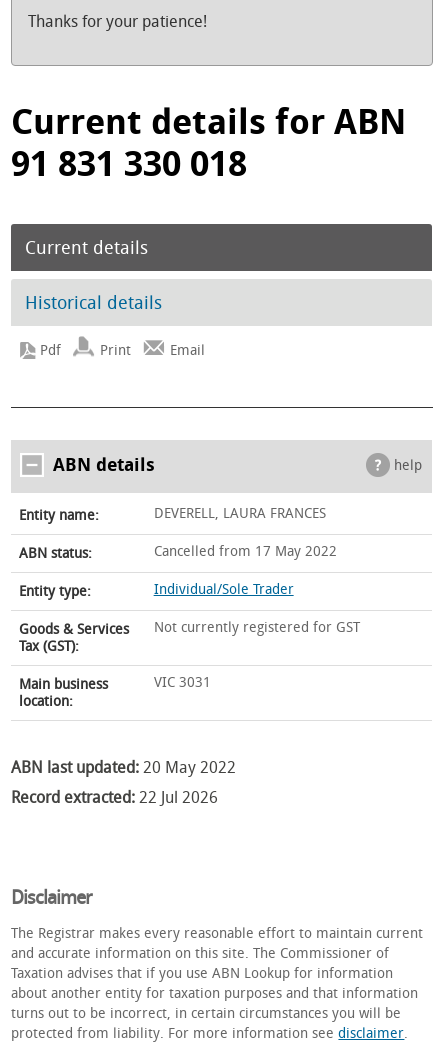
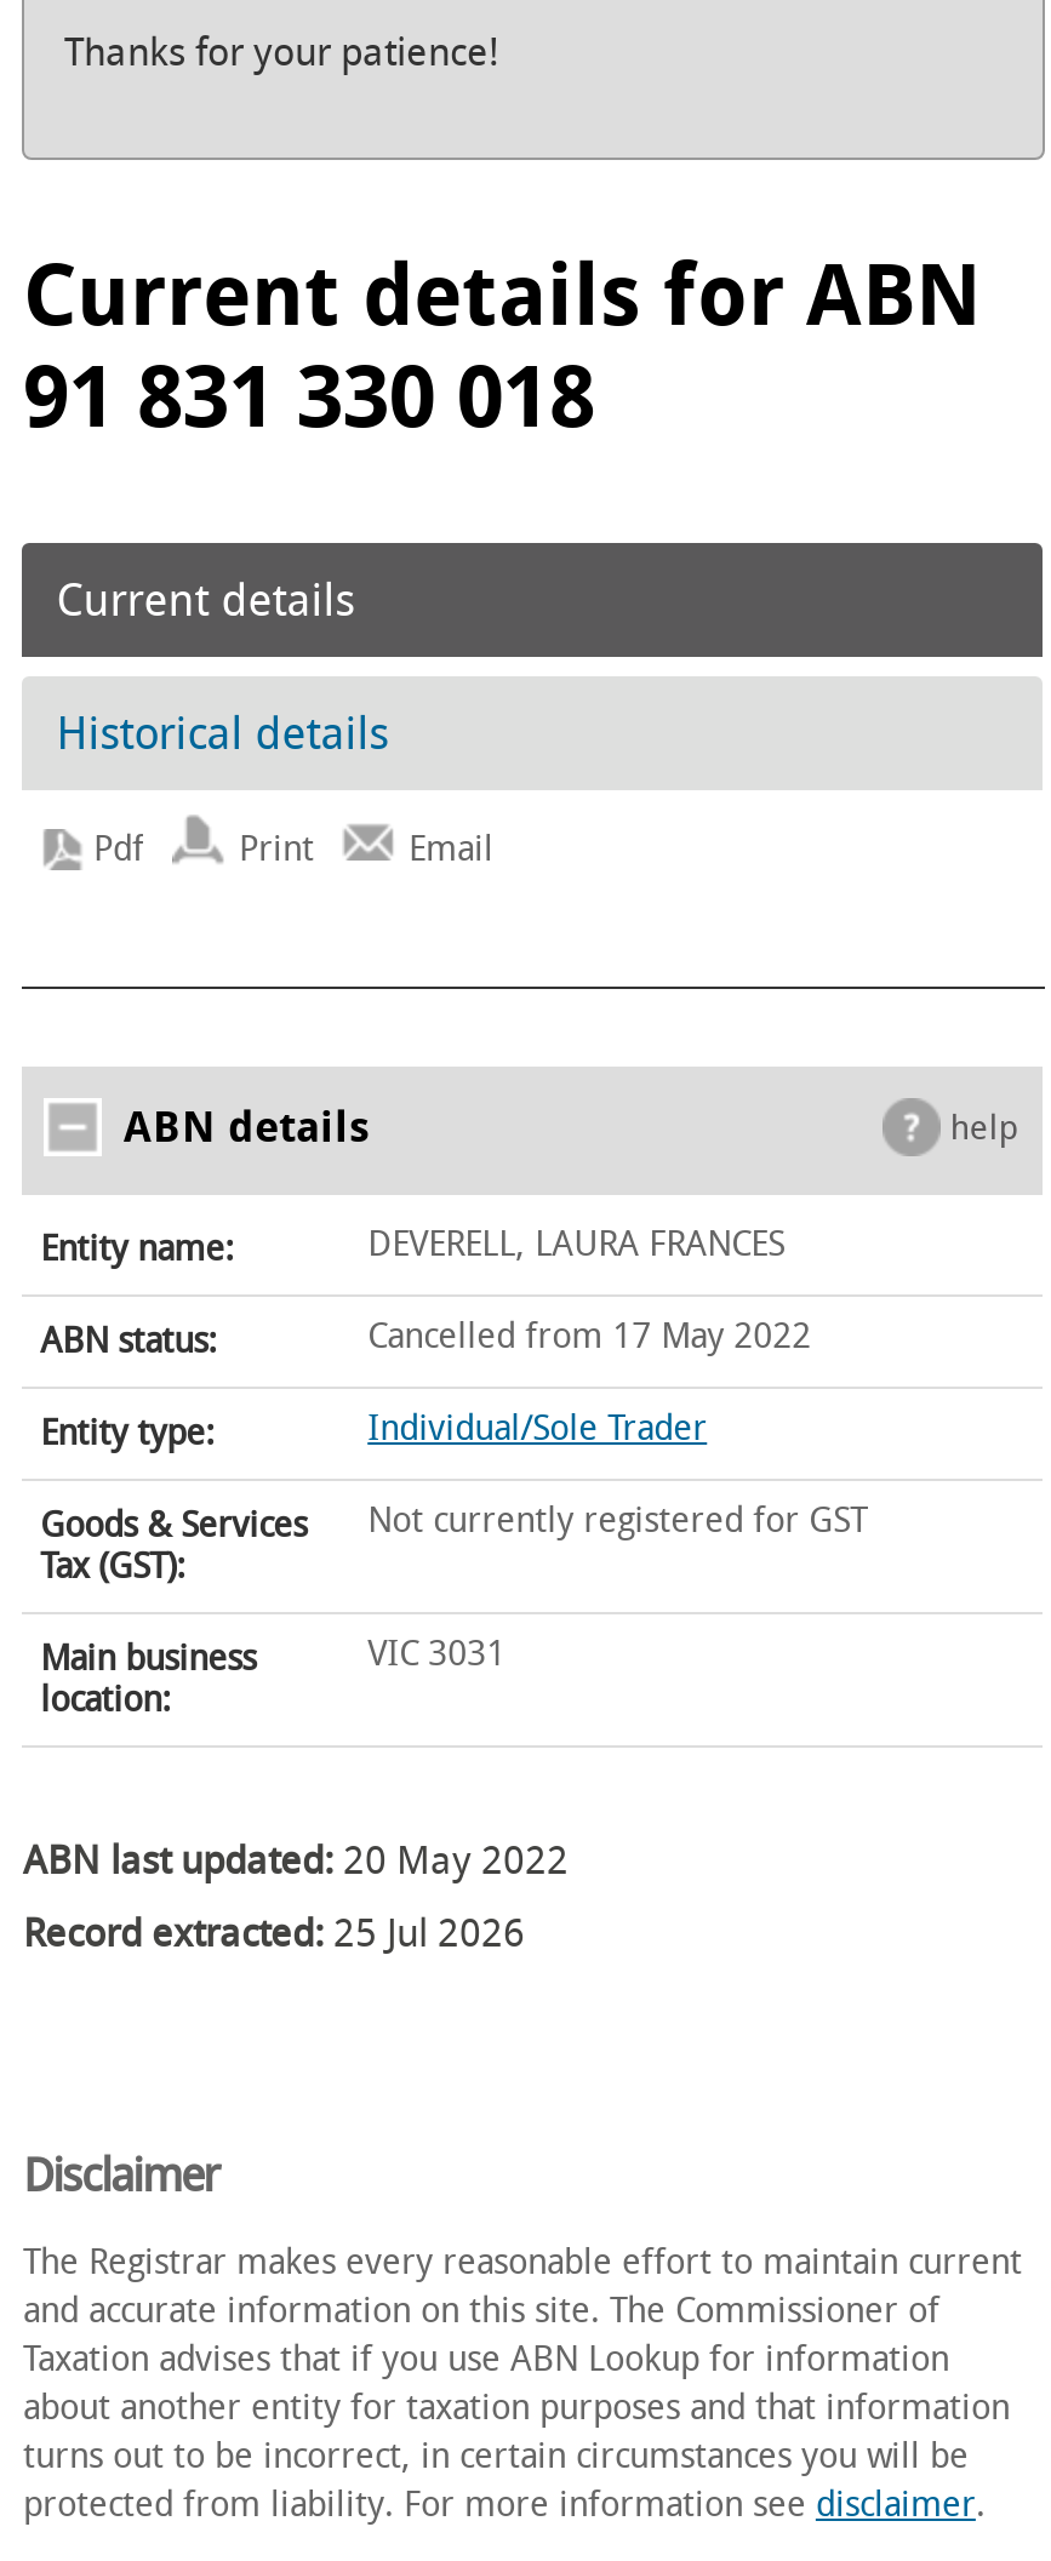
- Record extracted: 22 Jul 2026
+ Record extracted: 25 Jul 2026
